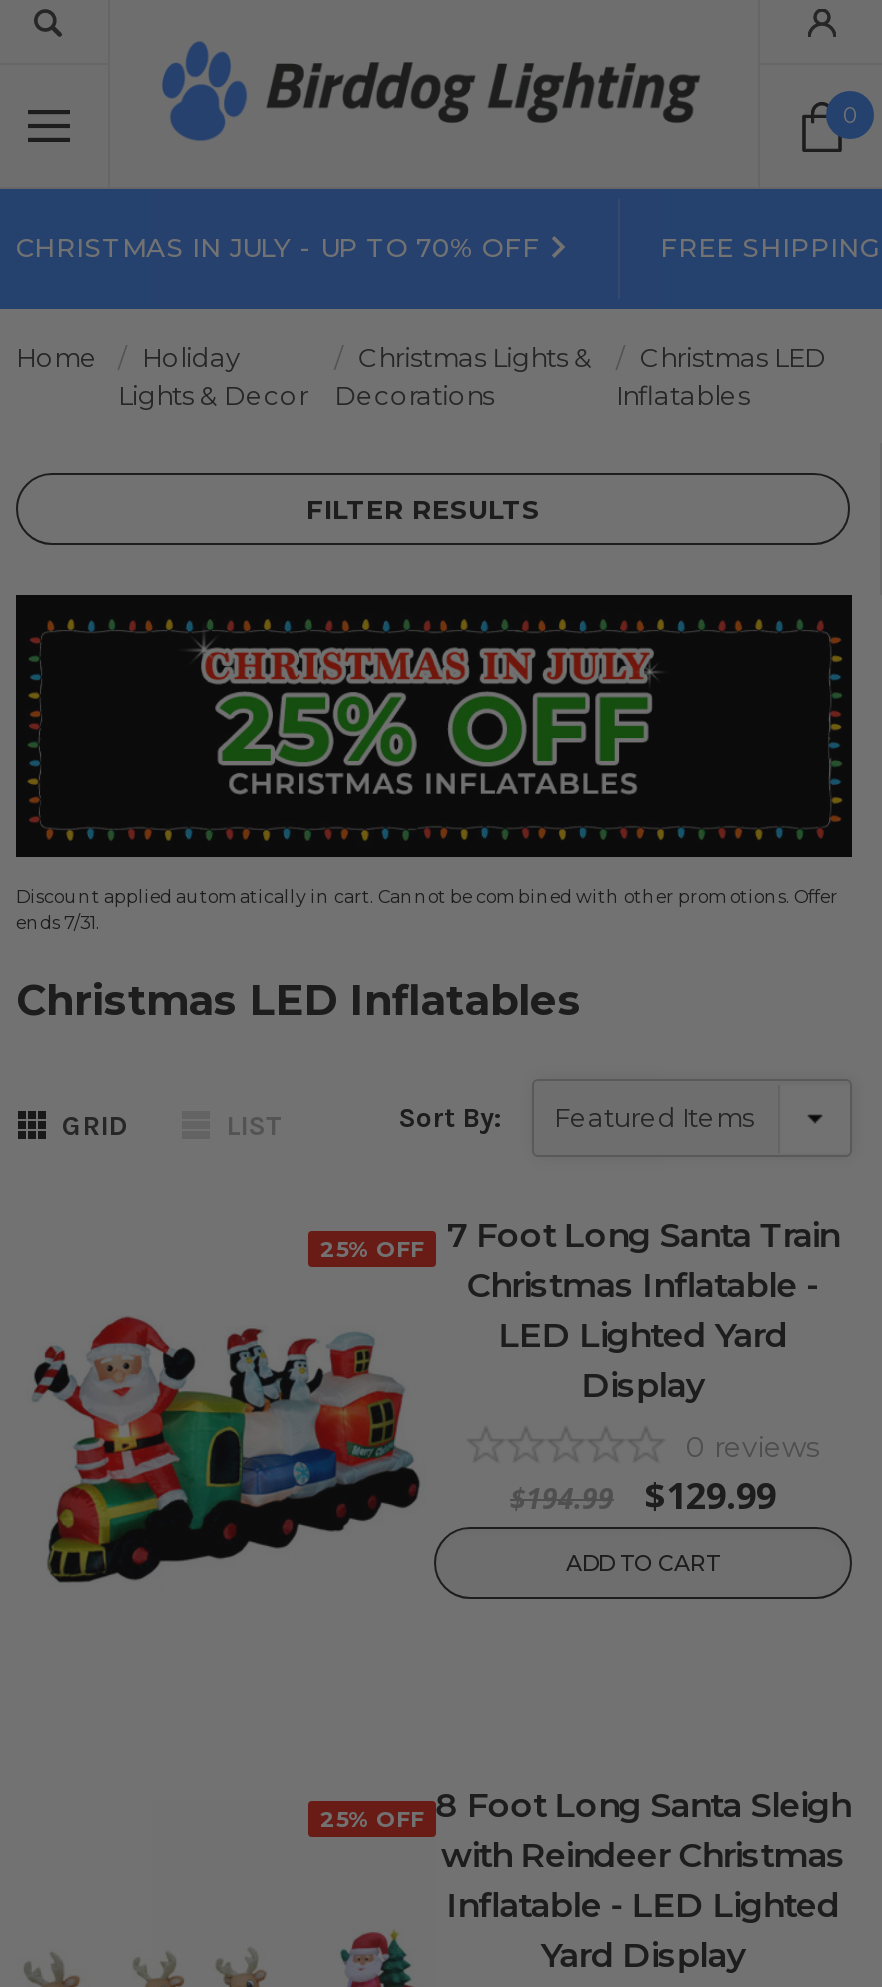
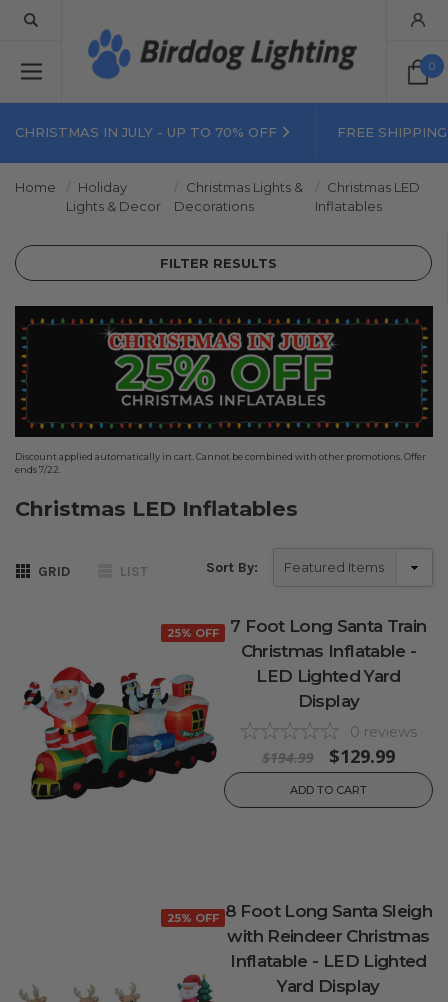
- ends 7/31.
+ ends 7/22.
